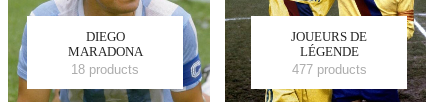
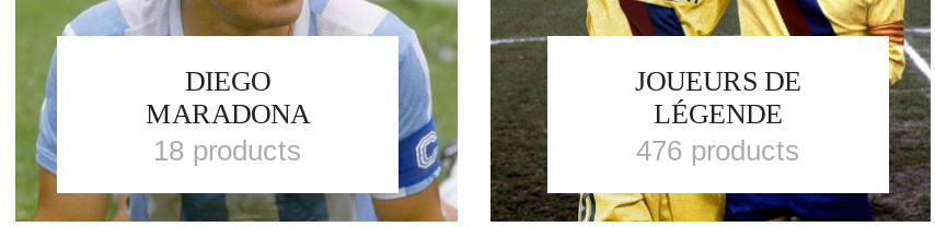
- 477 products
+ 476 products
